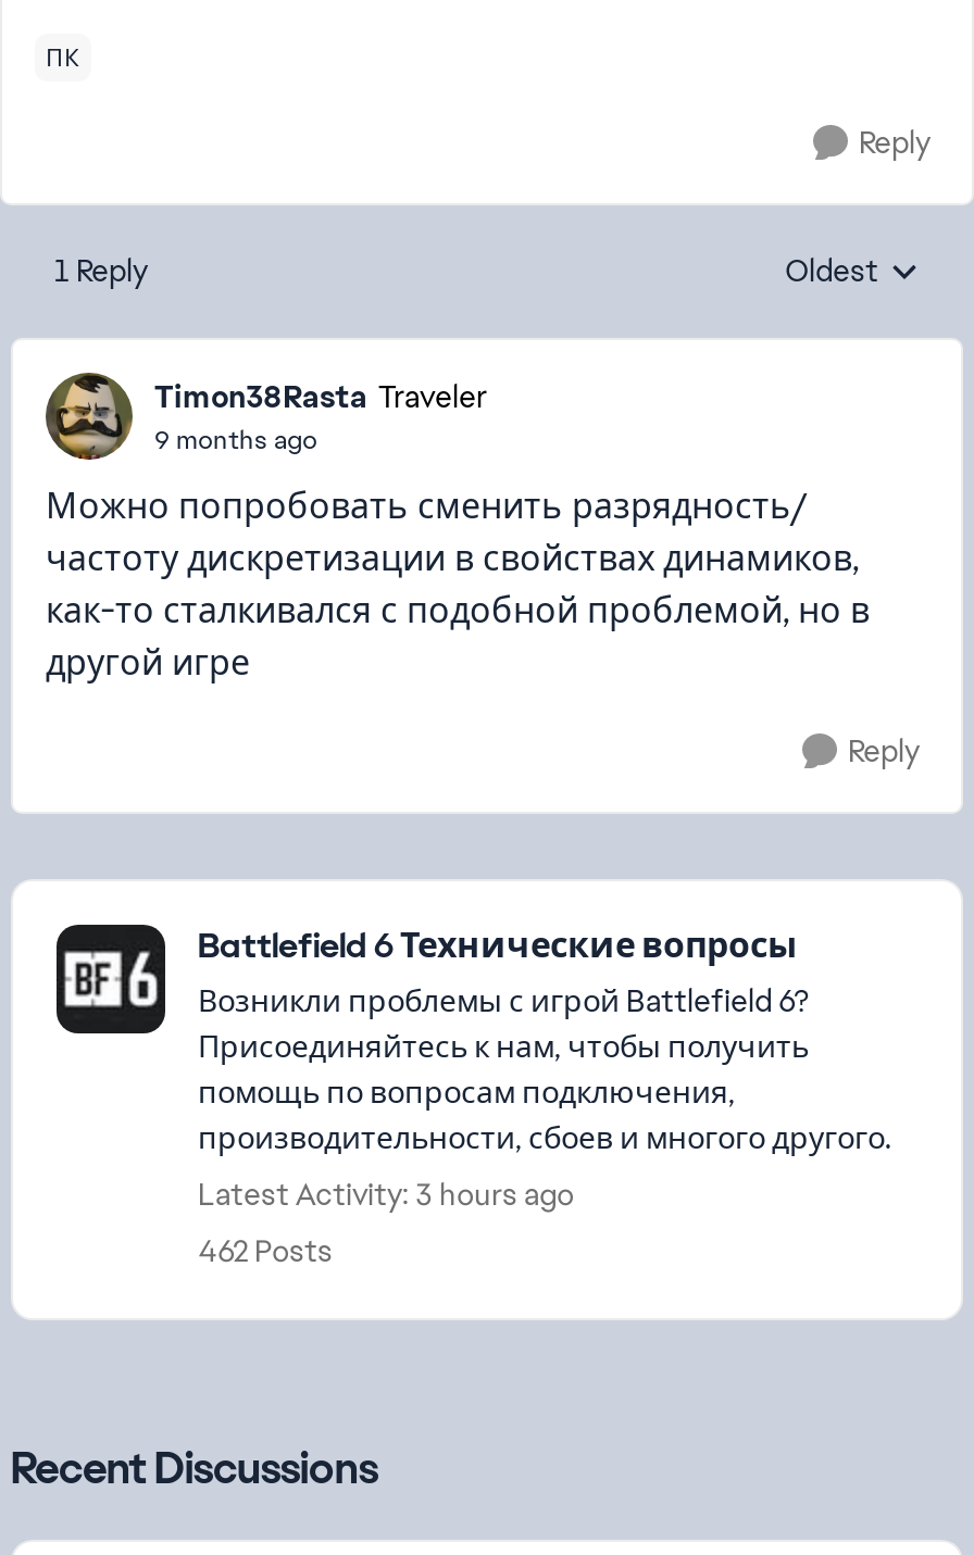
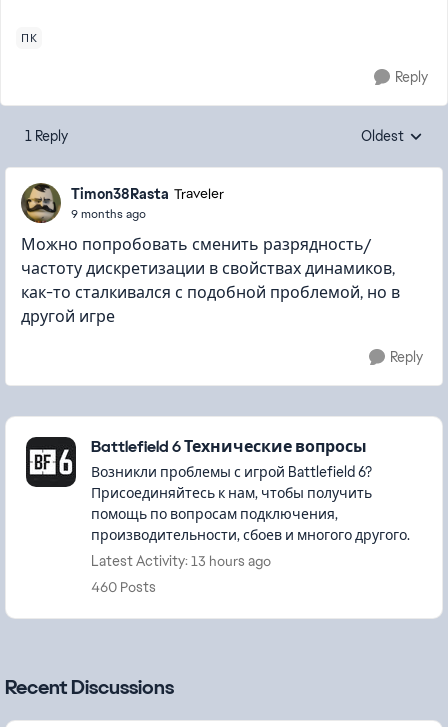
- Latest Activity: 3 hours ago
+ Latest Activity: 13 hours ago

- 462 Posts
+ 460 Posts
